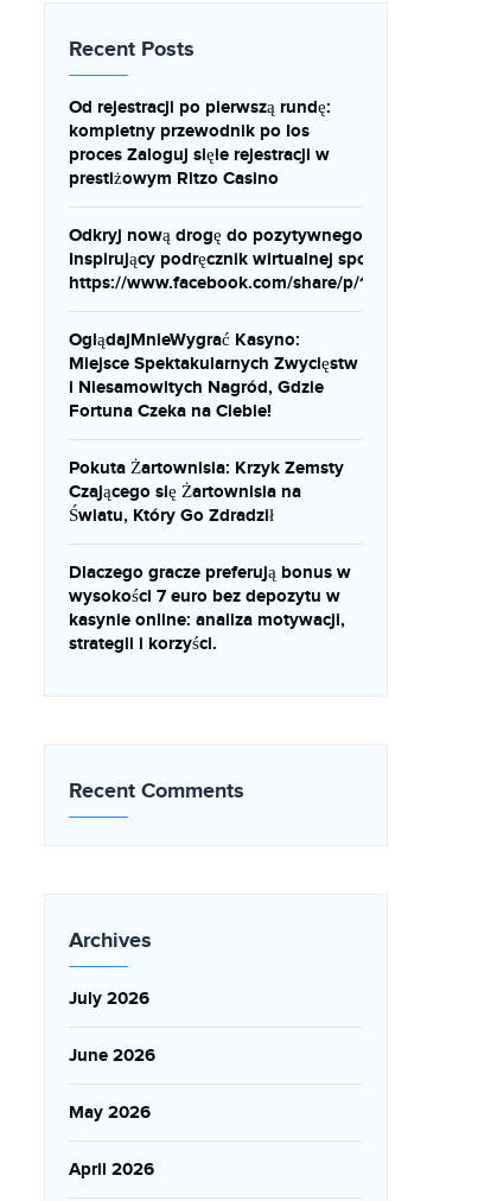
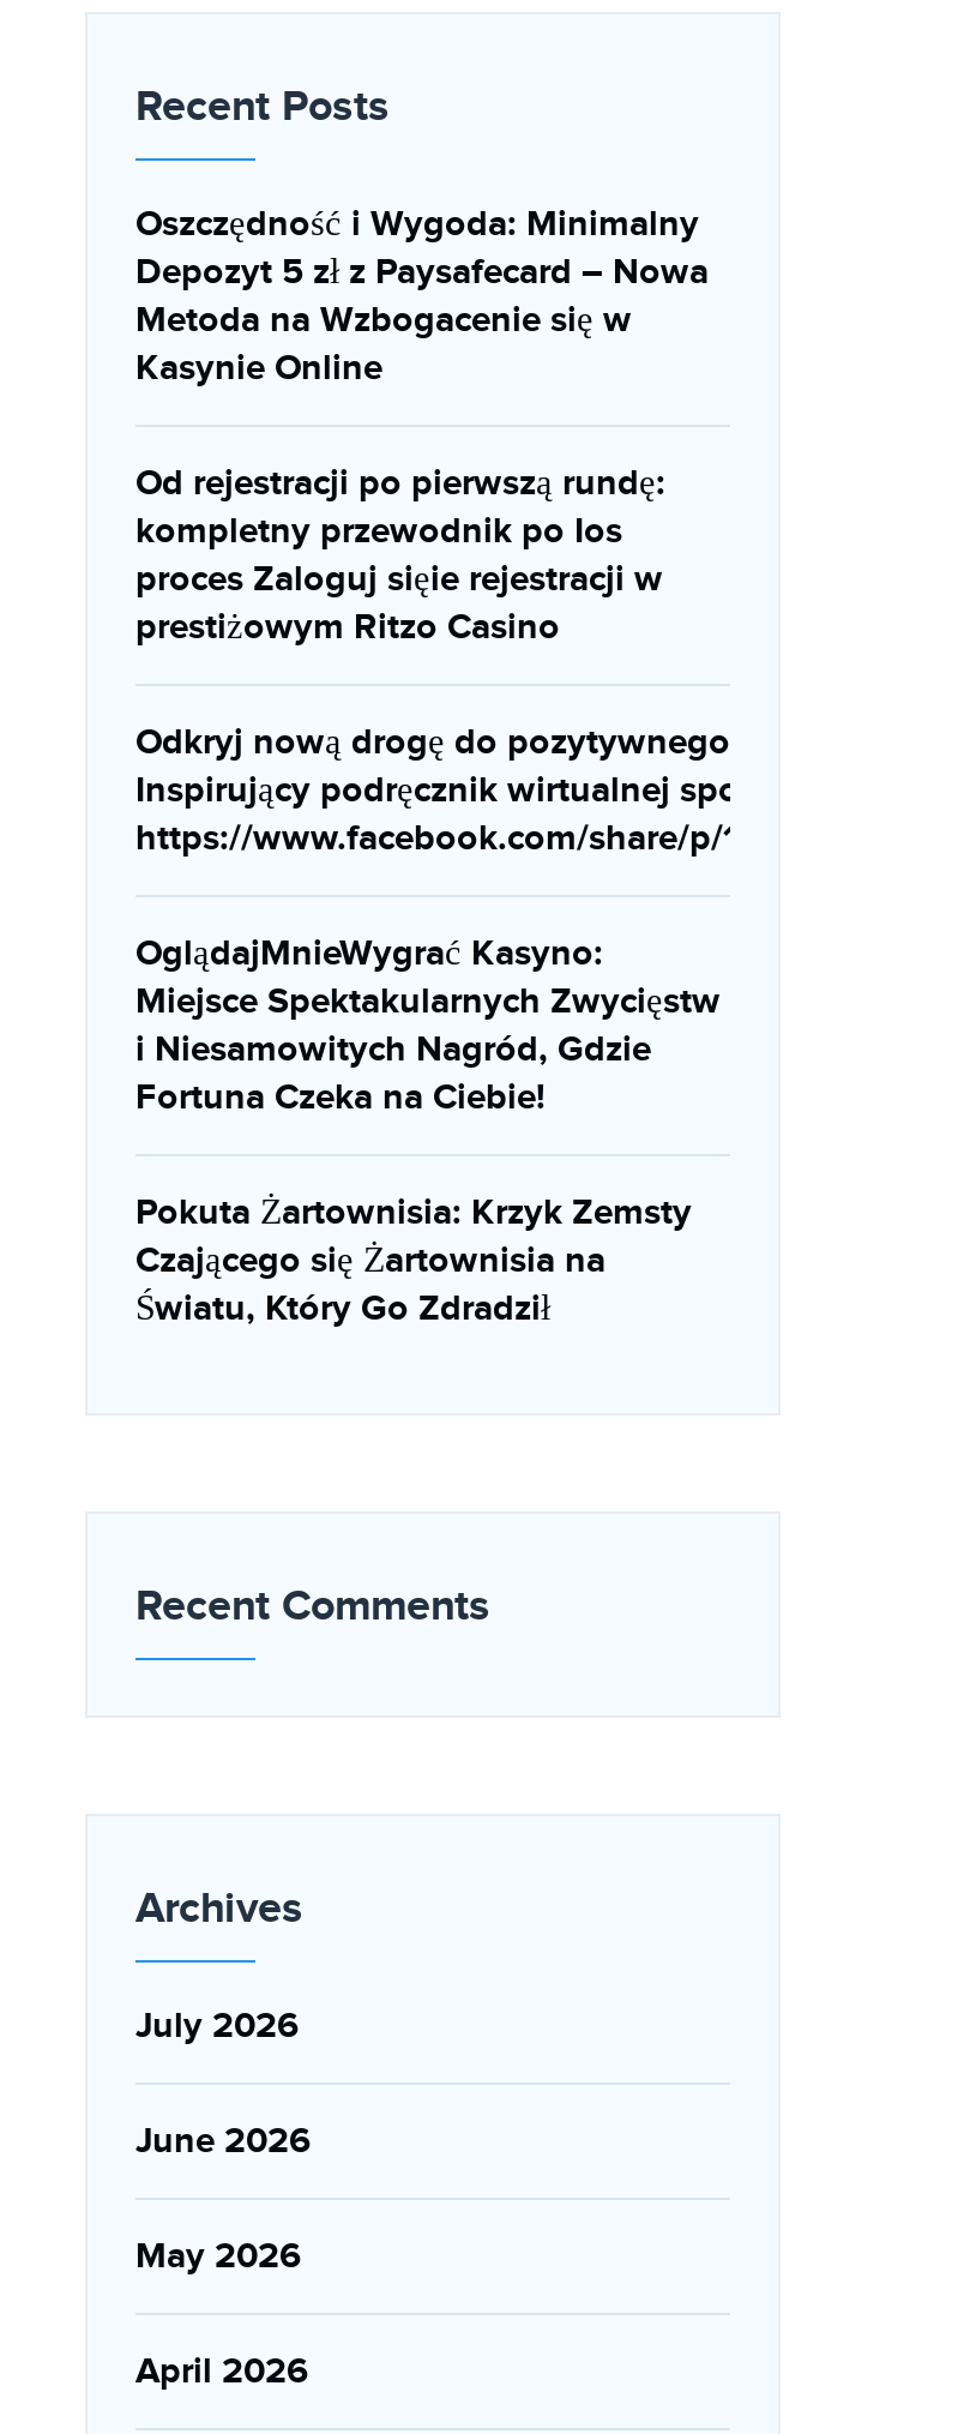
+ Oszczędność i Wygoda: Minimalny
+ Depozyt 5 zł z Paysafecard – Nowa
+ Metoda na Wzbogacenie się w
+ Kasynie Online

moved down: Od rejestracji po pierwszą rundę: | kompletny przewodnik po Ios | proces Zaloguj sięie rejestracji w | ... | Czającego się Żartownisia na | Światu, Który Go Zdradził

- Dlaczego gracze preferują bonus w
- wysokości 7 euro bez depozytu w
- kasynie online: analiza motywacji,
- strategii i korzyści.
